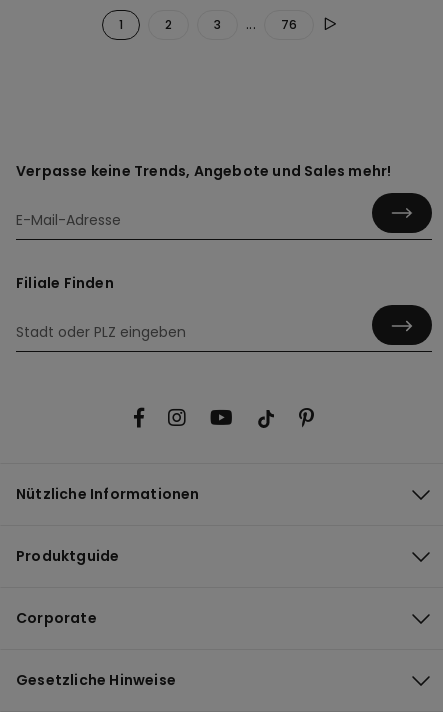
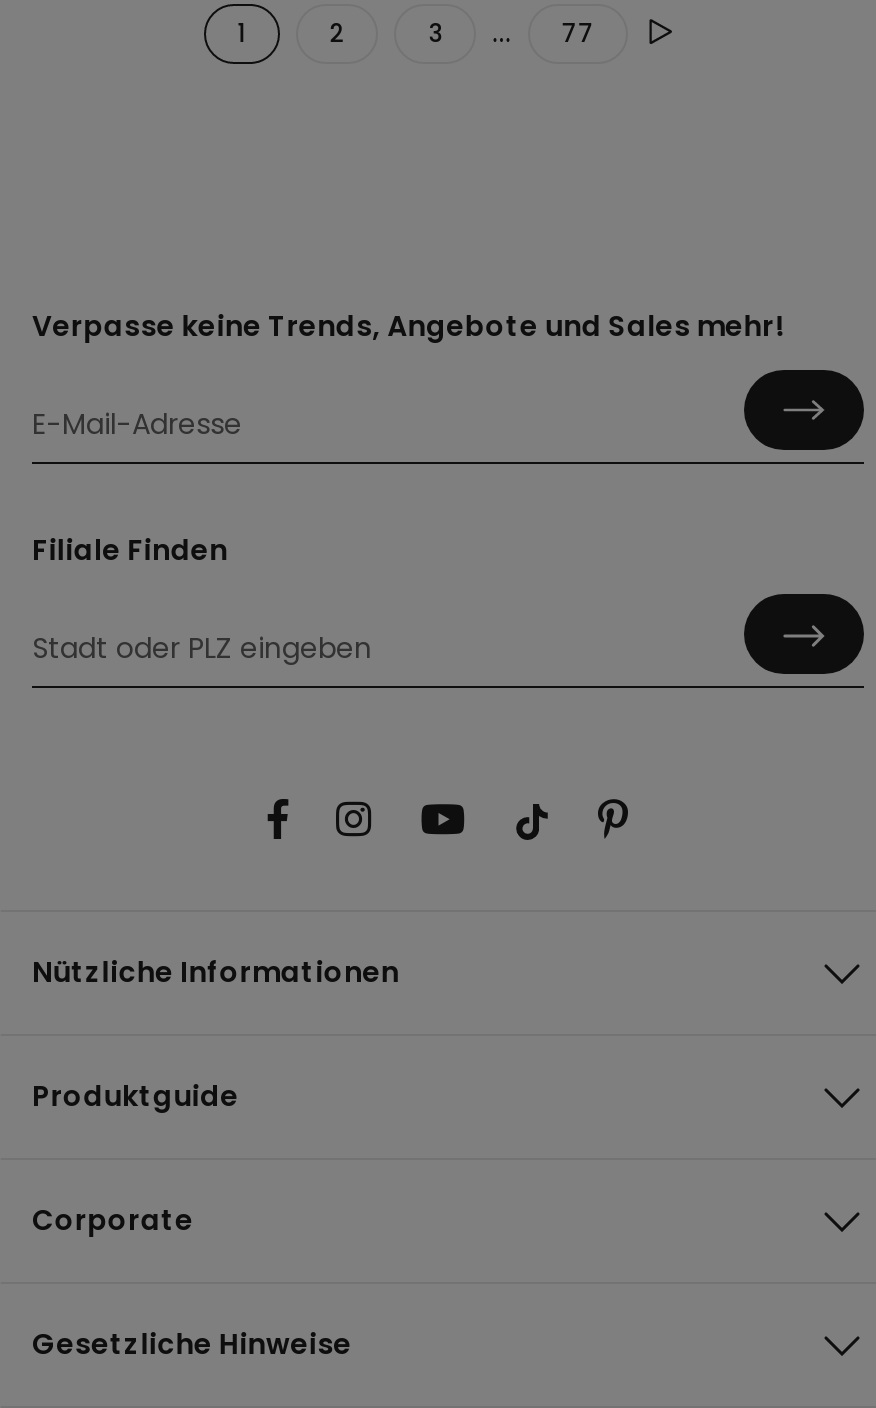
- 76
+ 77
